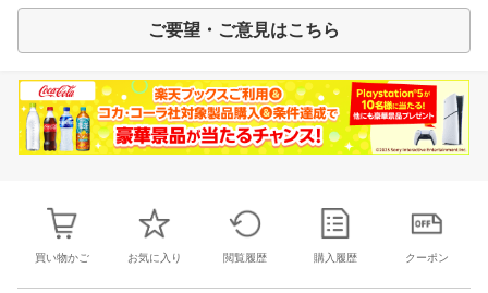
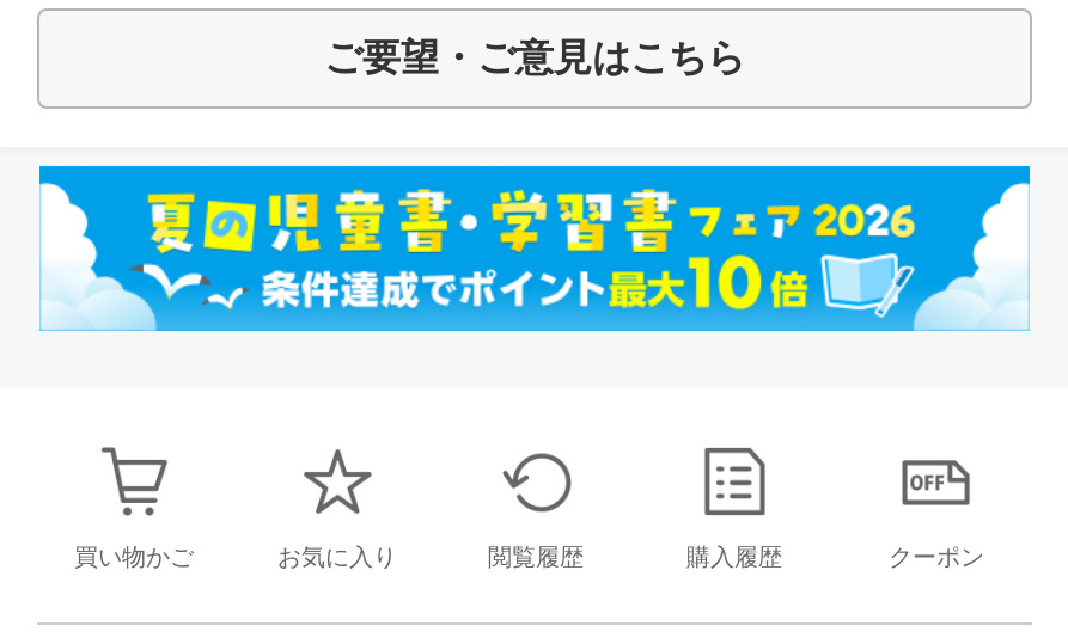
- [image]
+ [image]
